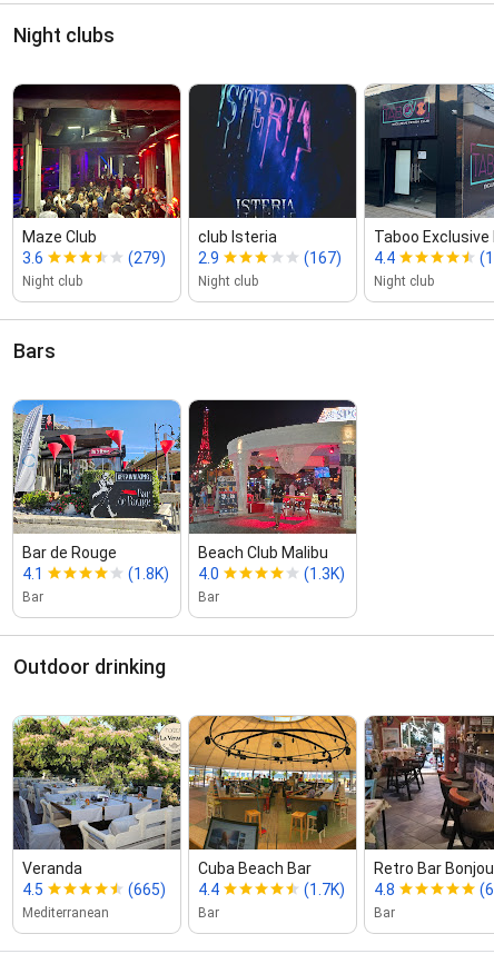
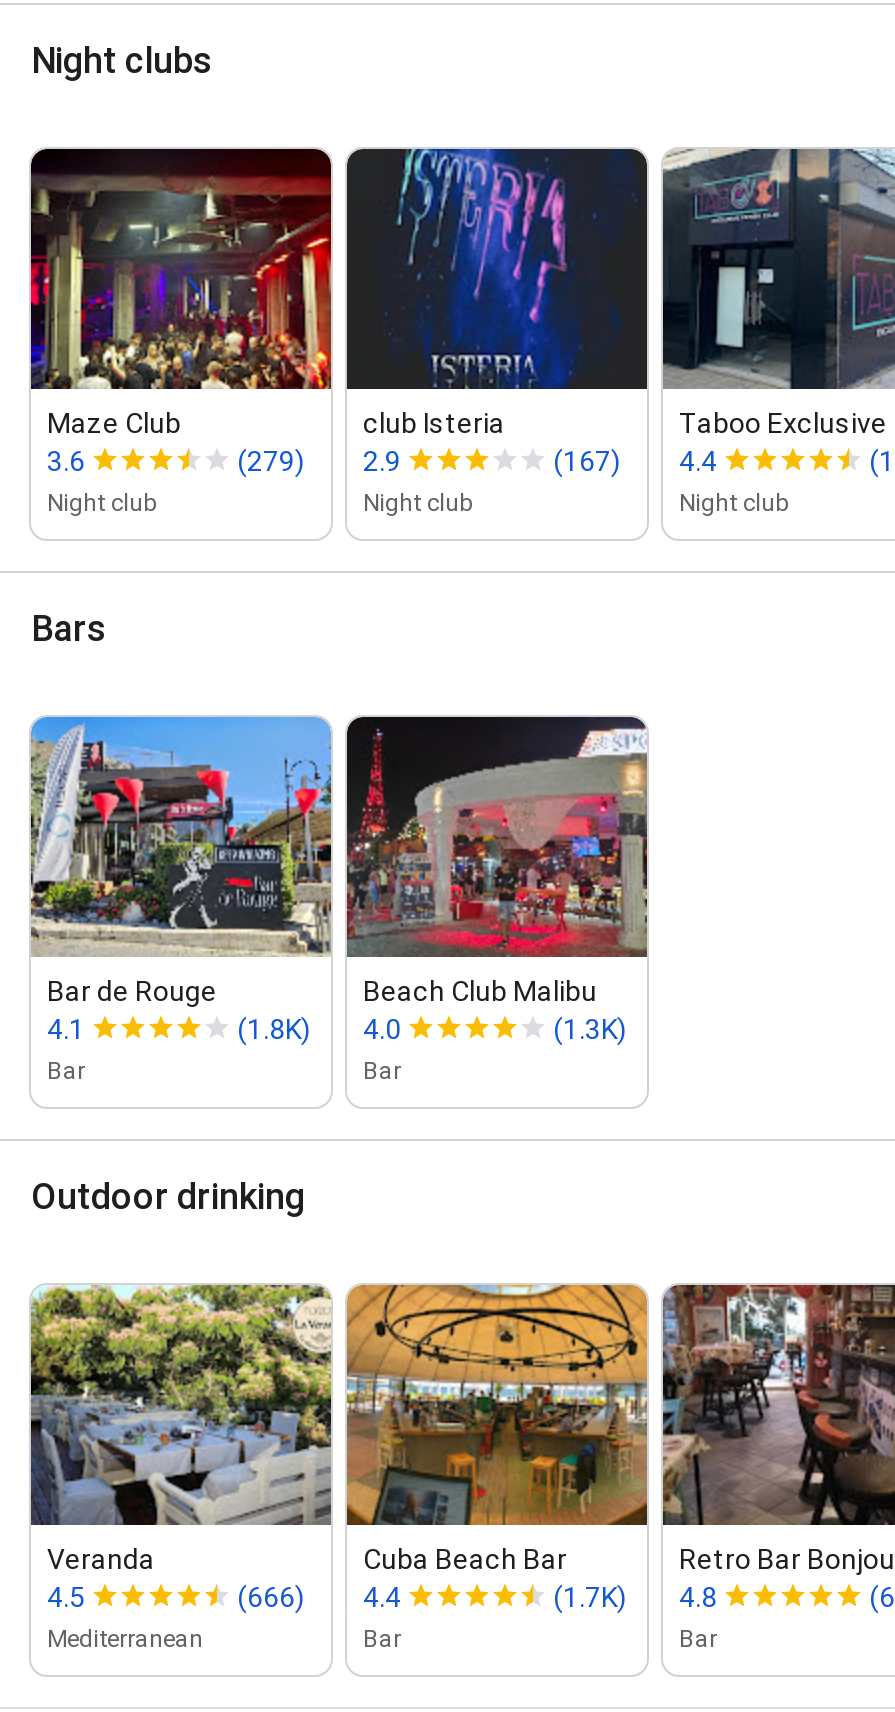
- (665) 4.4
+ (666) 4.4
